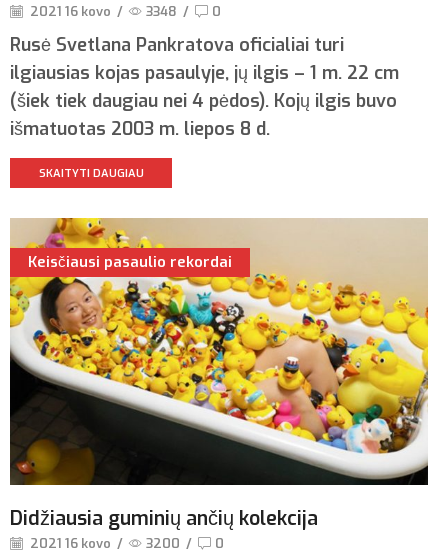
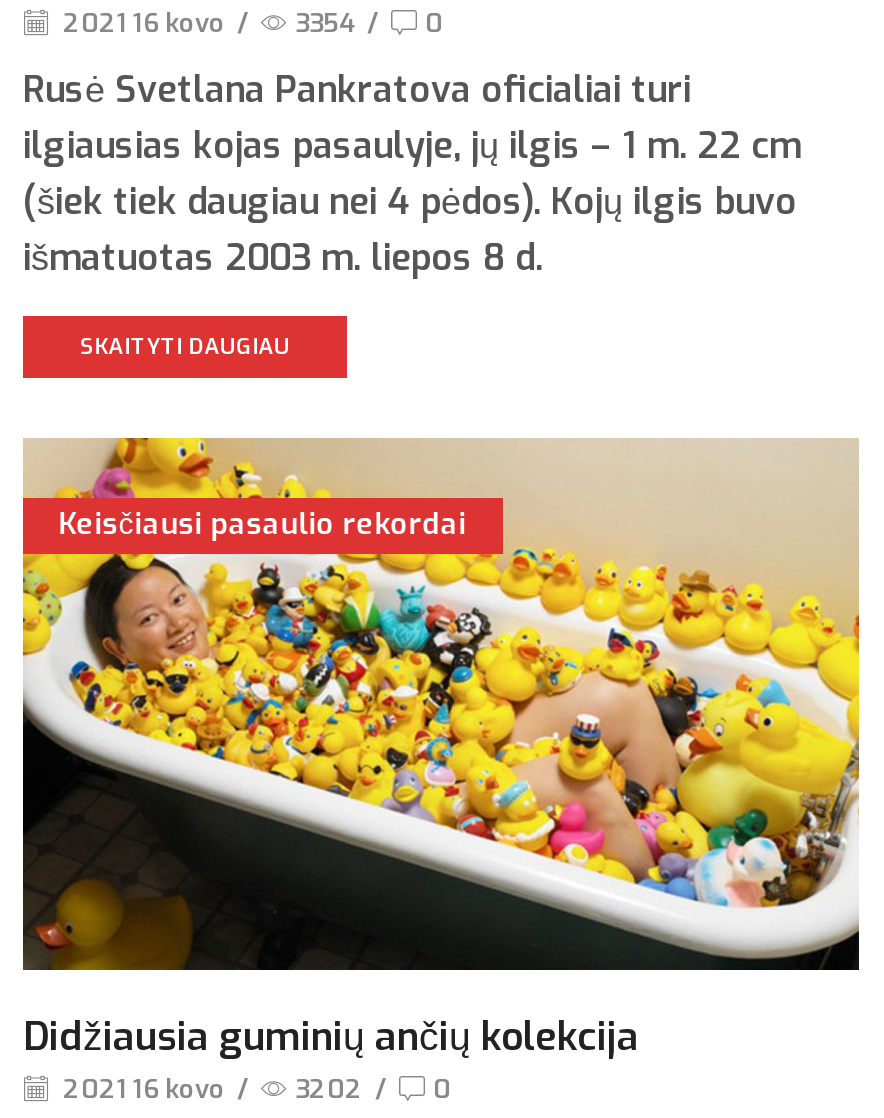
- 2021 16 kovo / 3348 / 0
+ 2021 16 kovo / 3354 / 0

- 2021 16 kovo / 3200 / 0
+ 2021 16 kovo / 3202 / 0
